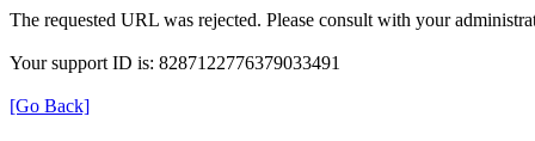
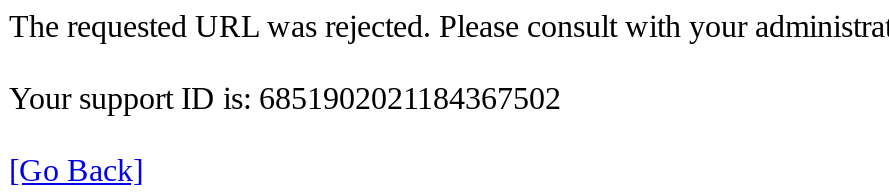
- Your support ID is: 8287122776379033491
+ Your support ID is: 6851902021184367502
